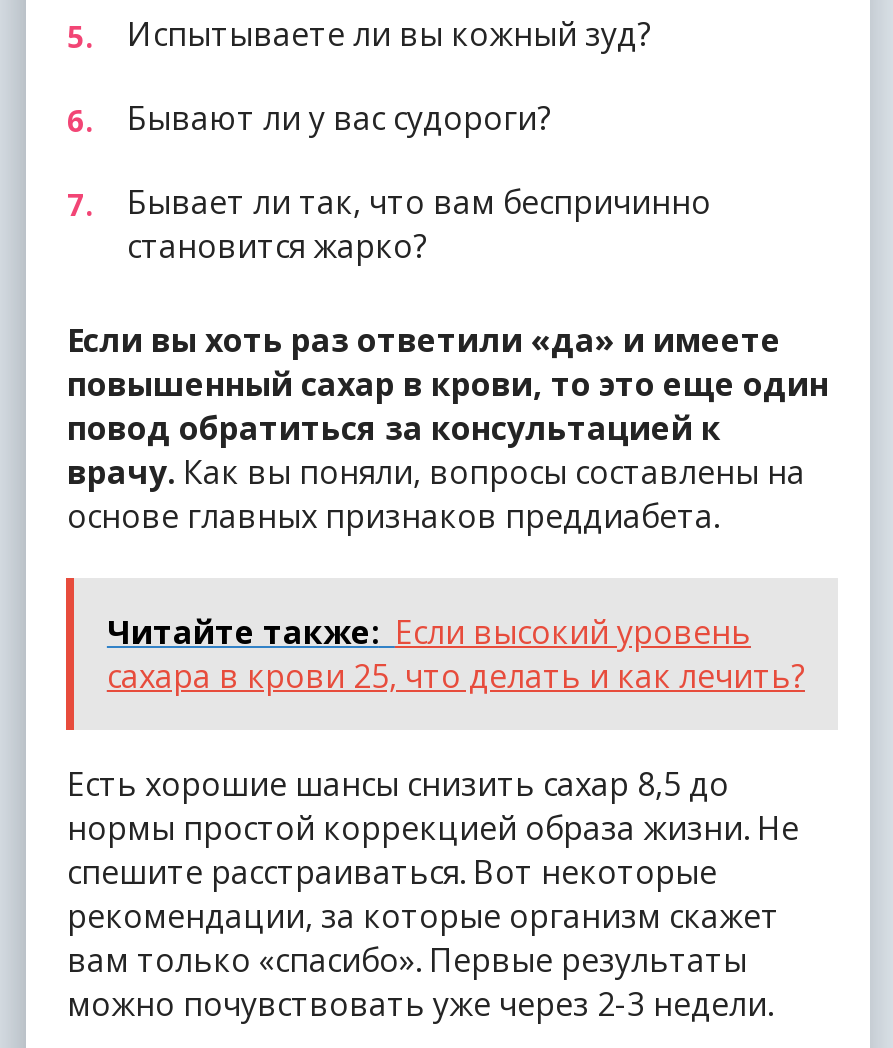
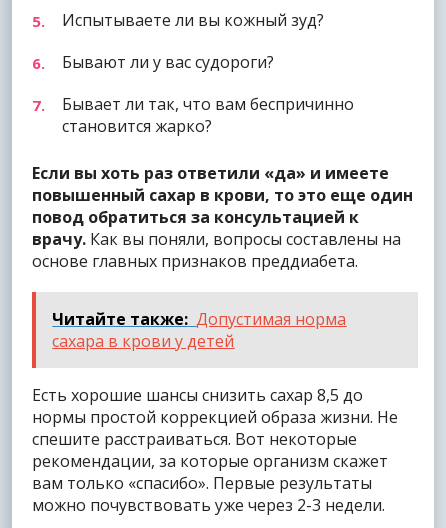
- Читайте также: Если высокий уровень
- сахара в крови 25, что делать и как лечить?
+ Читайте также: Допустимая норма
+ сахара в крови у детей
